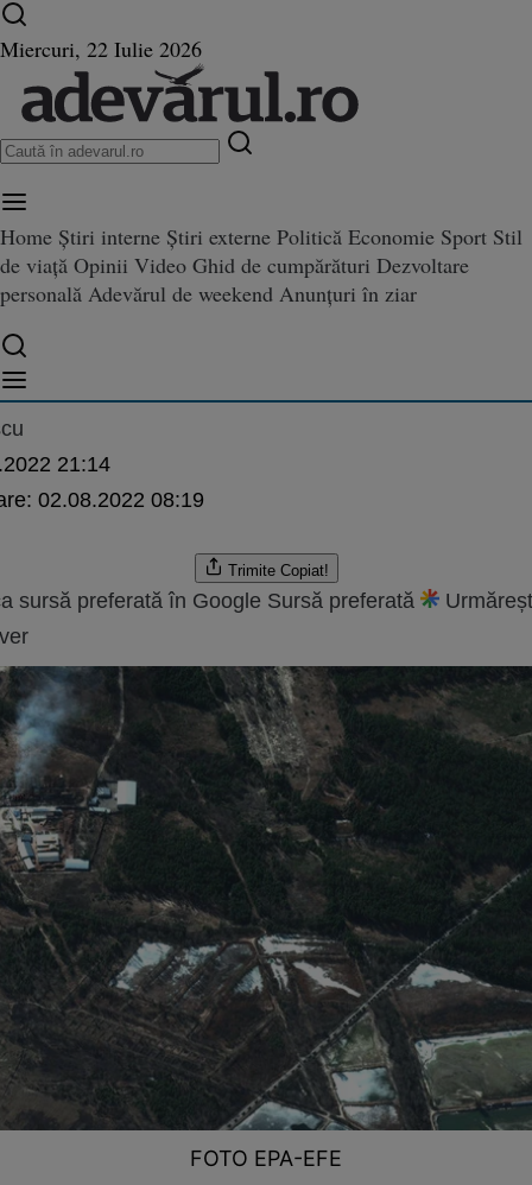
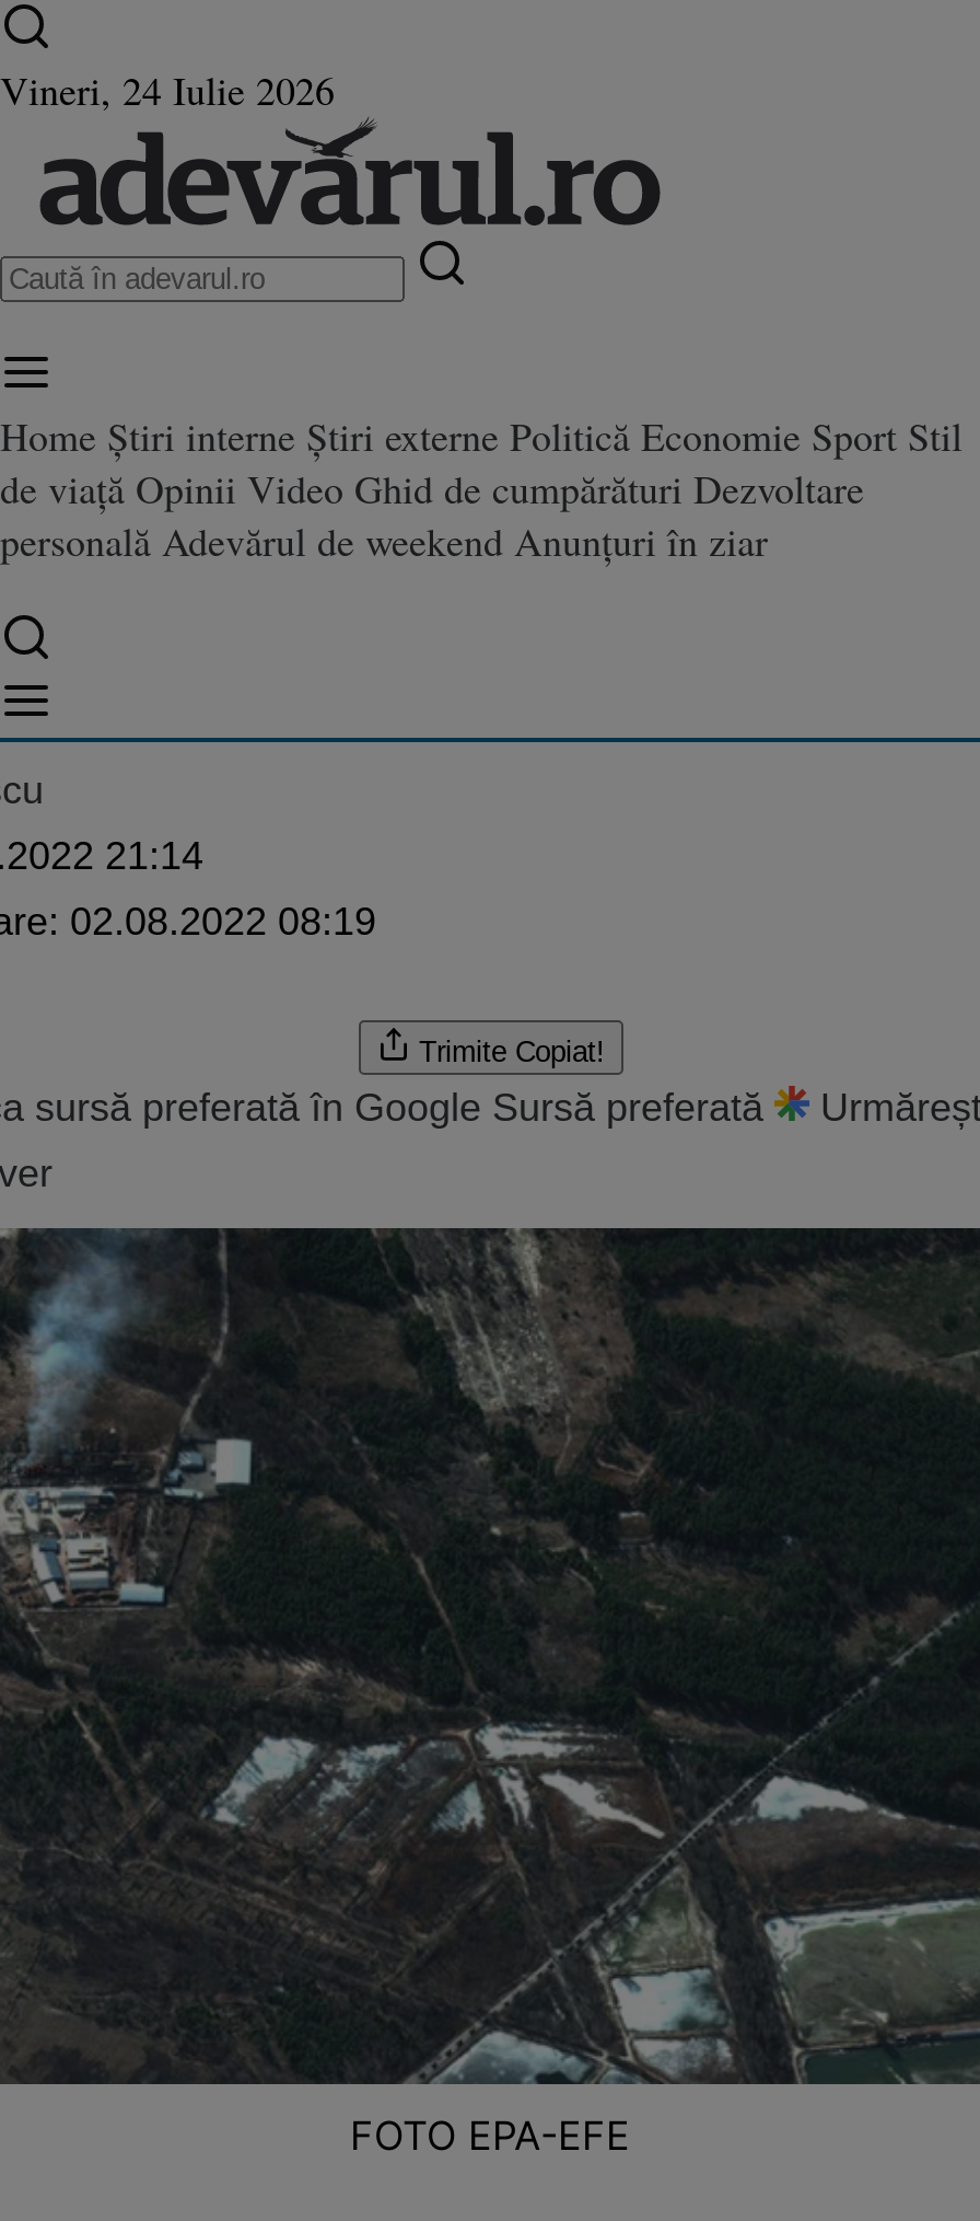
- Miercuri, 22 Iulie 2026
+ Vineri, 24 Iulie 2026
